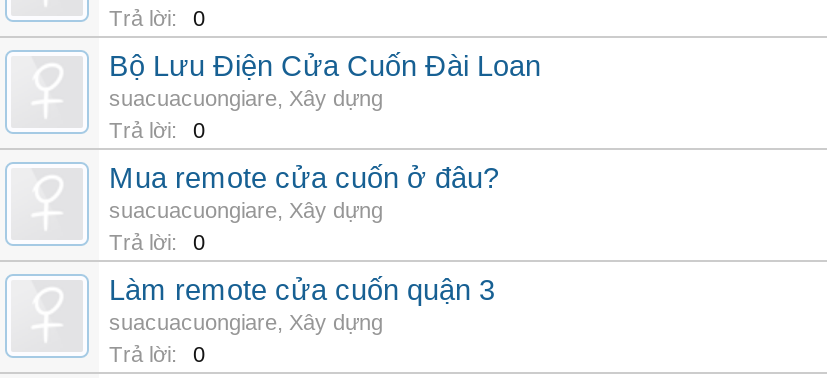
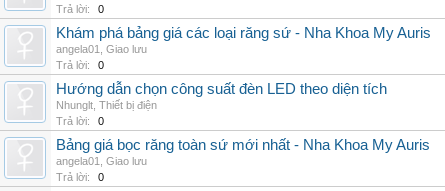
- Bộ Lưu Điện Cửa Cuốn Đài Loan
- suacuacuongiare, Xây dựng
+ Khám phá bảng giá các loại răng sứ - Nha Khoa My Auris
+ angela01, Giao lưu

- Mua remote cửa cuốn ở đâu?
- suacuacuongiare, Xây dựng
+ Hướng dẫn chọn công suất đèn LED theo diện tích
+ Nhunglt, Thiết bị điện

- Làm remote cửa cuốn quận 3
- suacuacuongiare, Xây dựng
+ Bảng giá bọc răng toàn sứ mới nhất - Nha Khoa My Auris
+ angela01, Giao lưu
